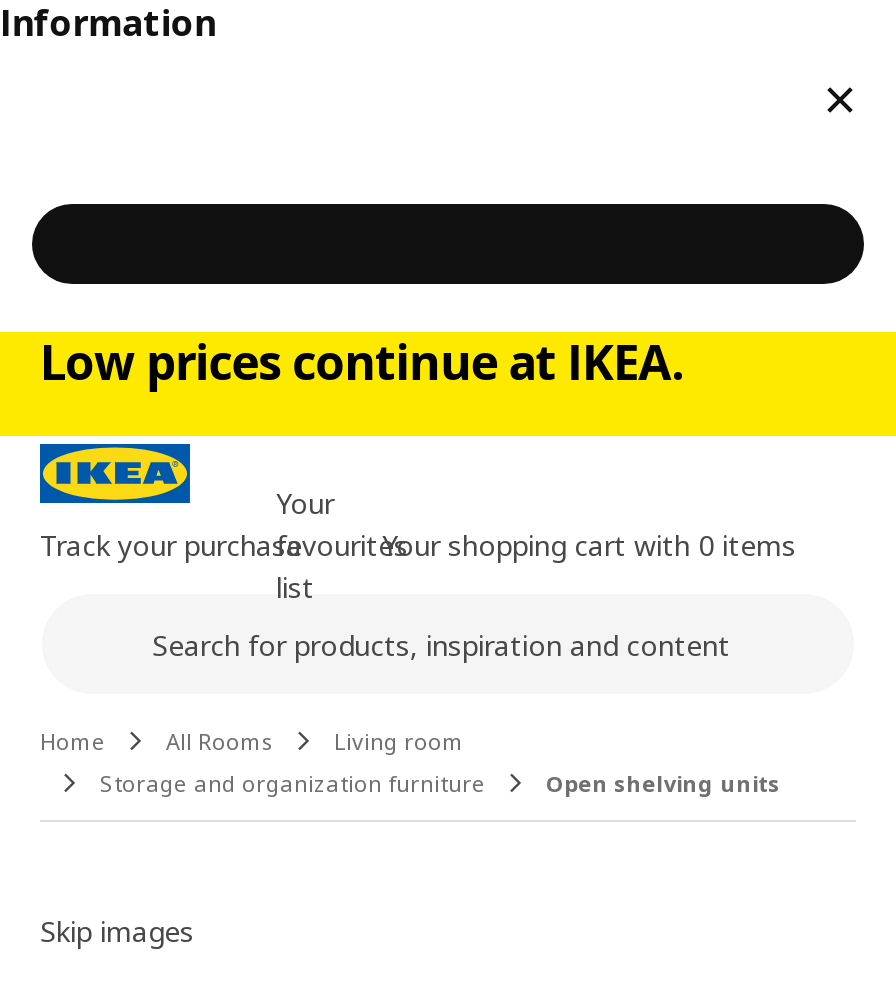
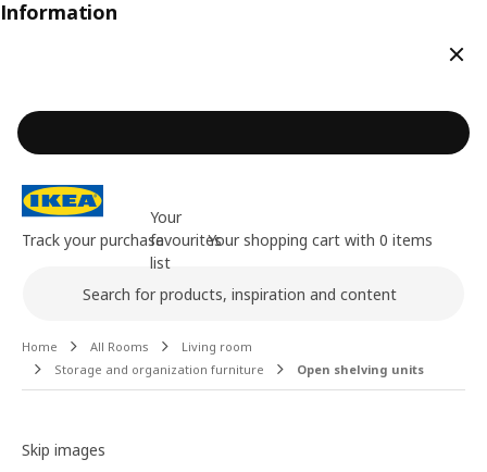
- Low prices continue at IKEA.
